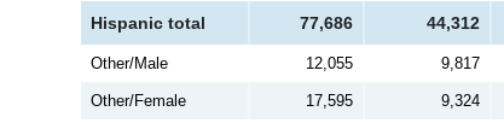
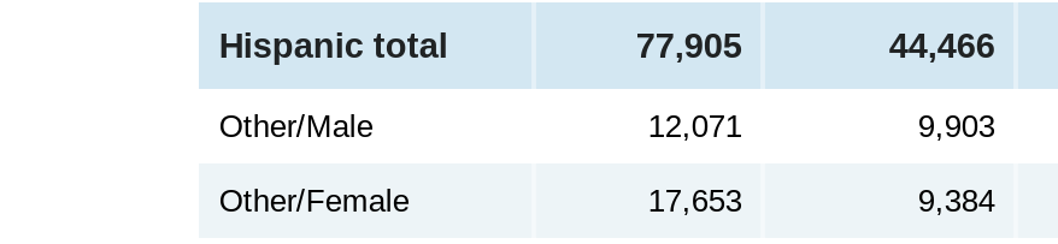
- 77,686
+ 77,905

- 44,312
+ 44,466

- 12,055
+ 12,071

- 9,817
+ 9,903

- 17,595
+ 17,653

- 9,324
+ 9,384
